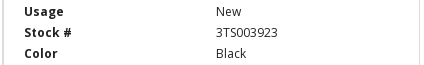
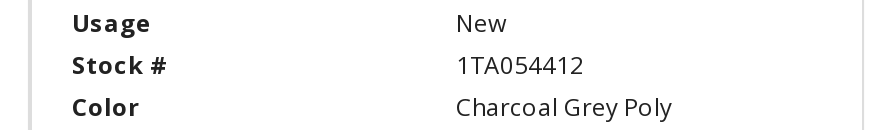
- 3TS003923
+ 1TA054412

- Black
+ Charcoal Grey Poly
